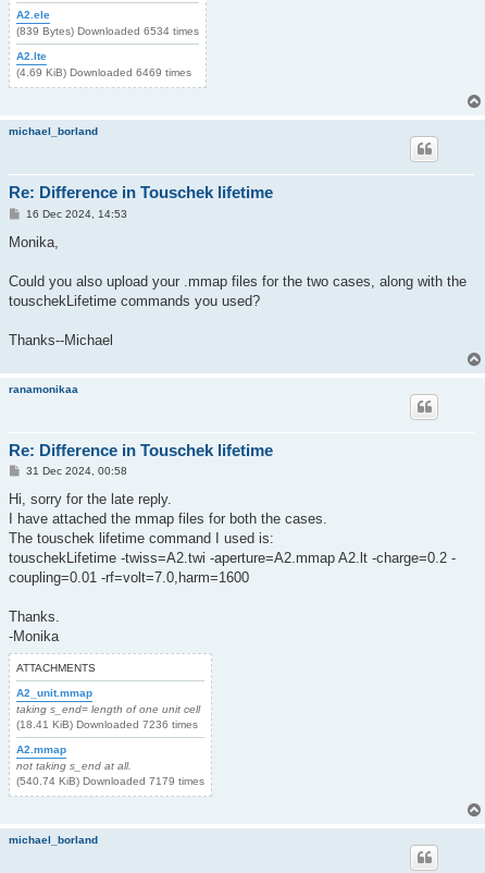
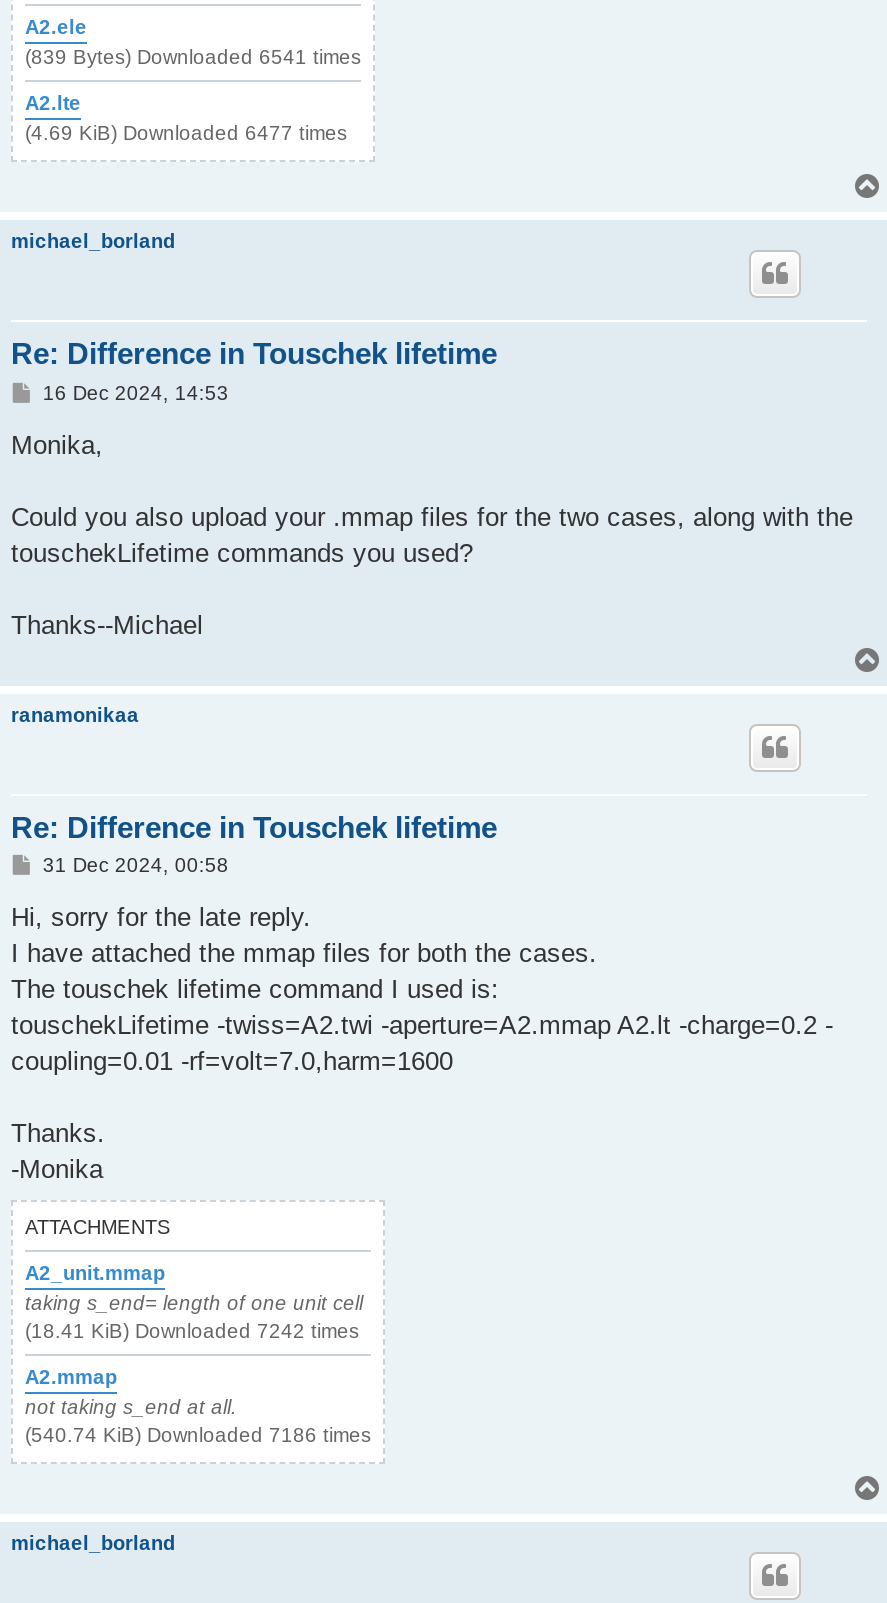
- (839 Bytes) Downloaded 6534 times
+ (839 Bytes) Downloaded 6541 times

- (4.69 KiB) Downloaded 6469 times
+ (4.69 KiB) Downloaded 6477 times

- (18.41 KiB) Downloaded 7236 times
+ (18.41 KiB) Downloaded 7242 times

- (540.74 KiB) Downloaded 7179 times
+ (540.74 KiB) Downloaded 7186 times
